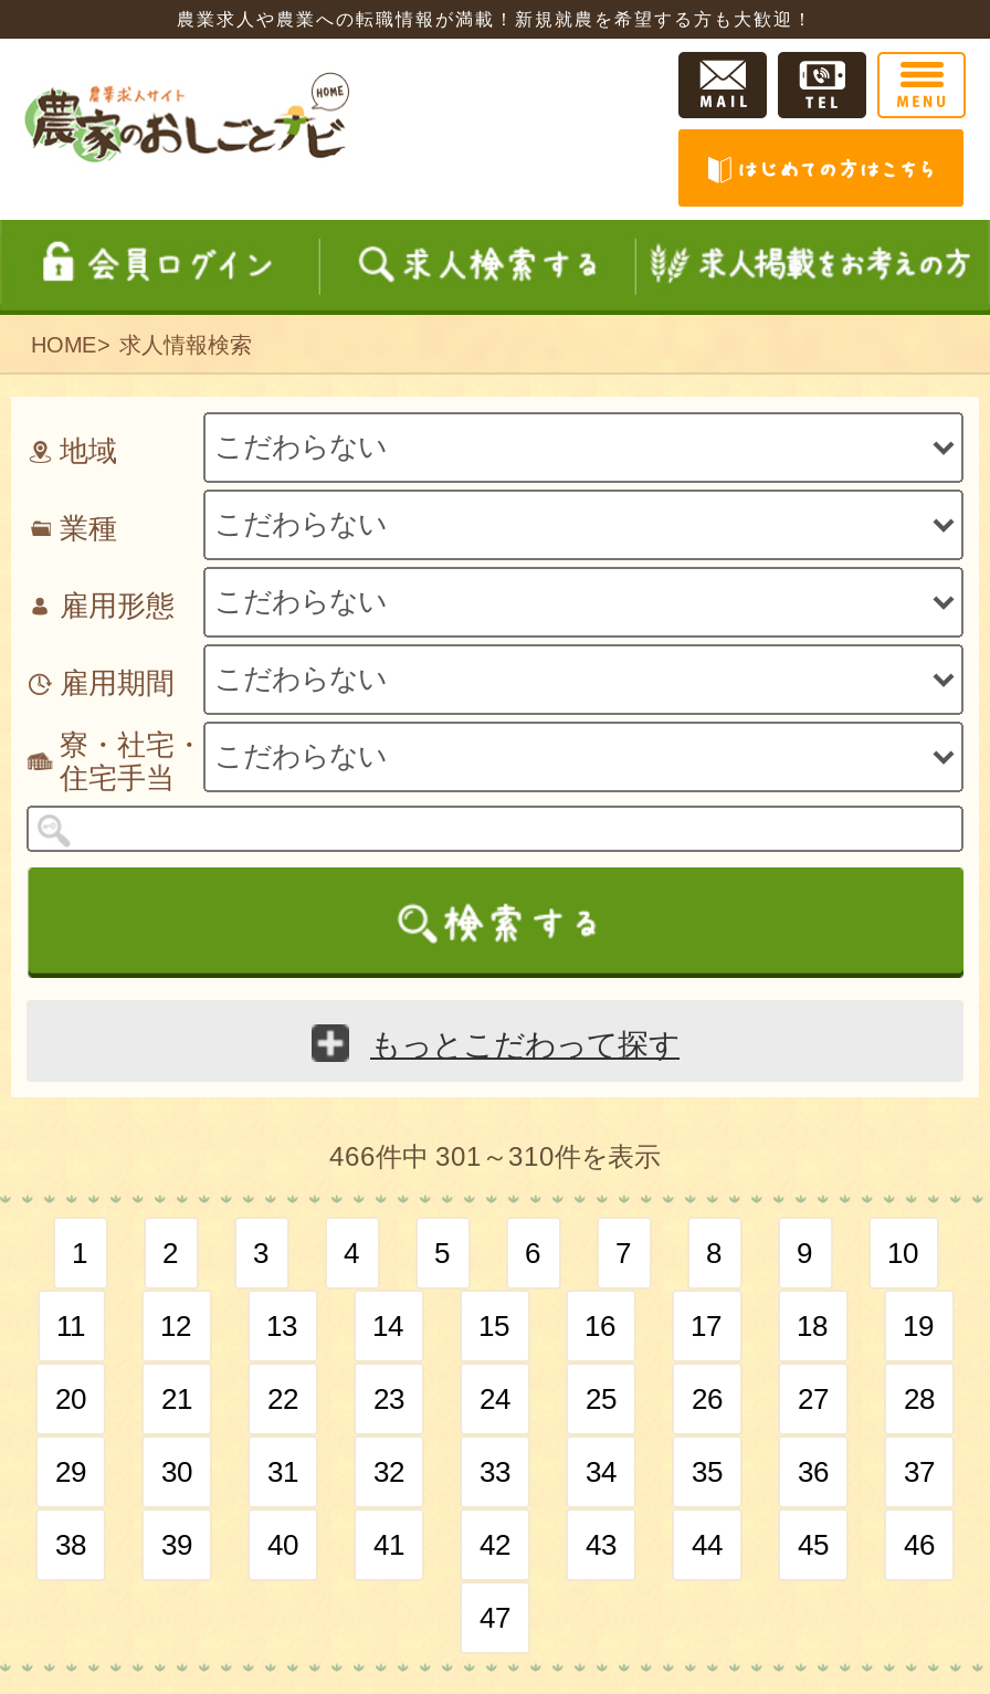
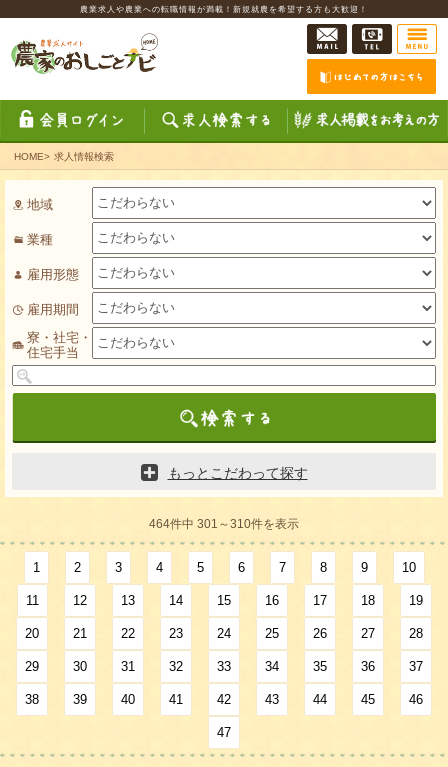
- 466件中 301～310件を表示
+ 464件中 301～310件を表示
